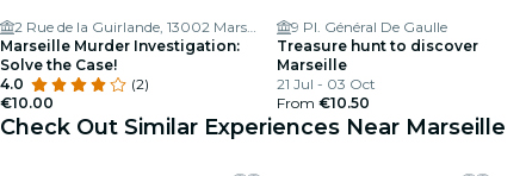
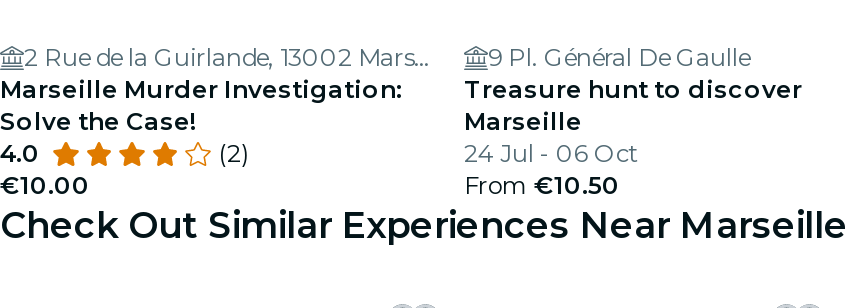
- 21 Jul - 03 Oct
+ 24 Jul - 06 Oct
